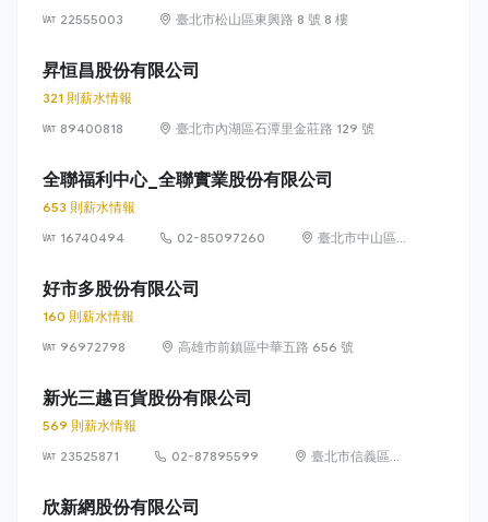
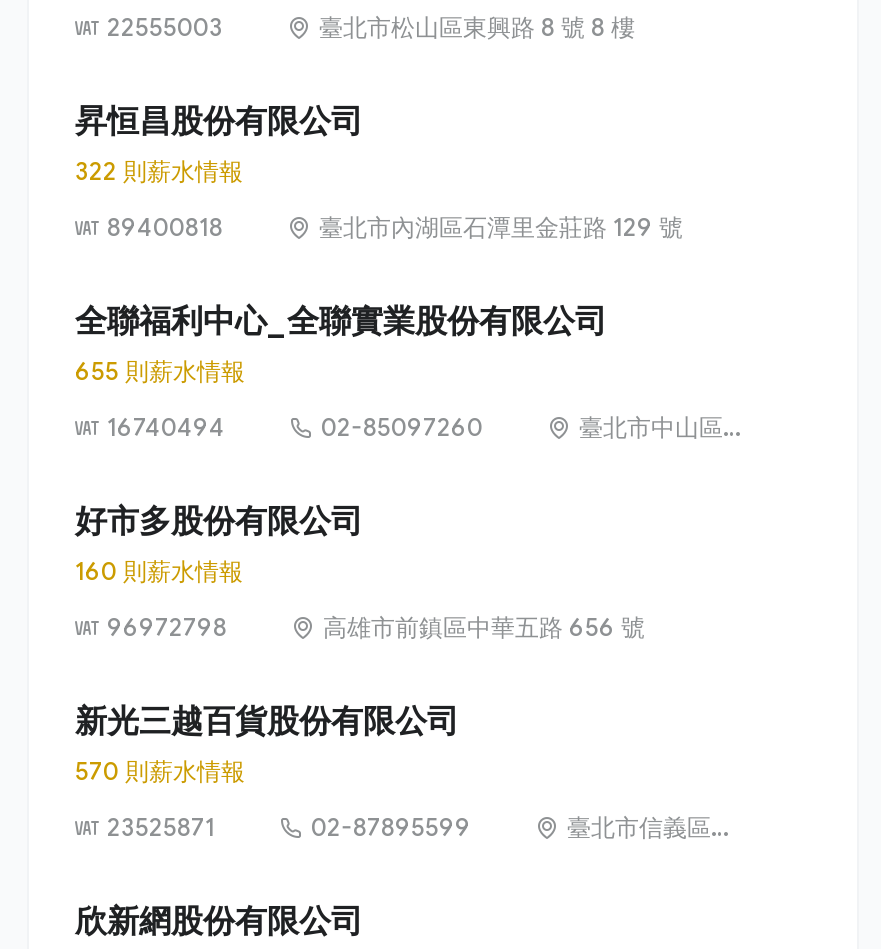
- 321 則薪水情報
+ 322 則薪水情報

- 653 則薪水情報
+ 655 則薪水情報

- 569 則薪水情報
+ 570 則薪水情報
